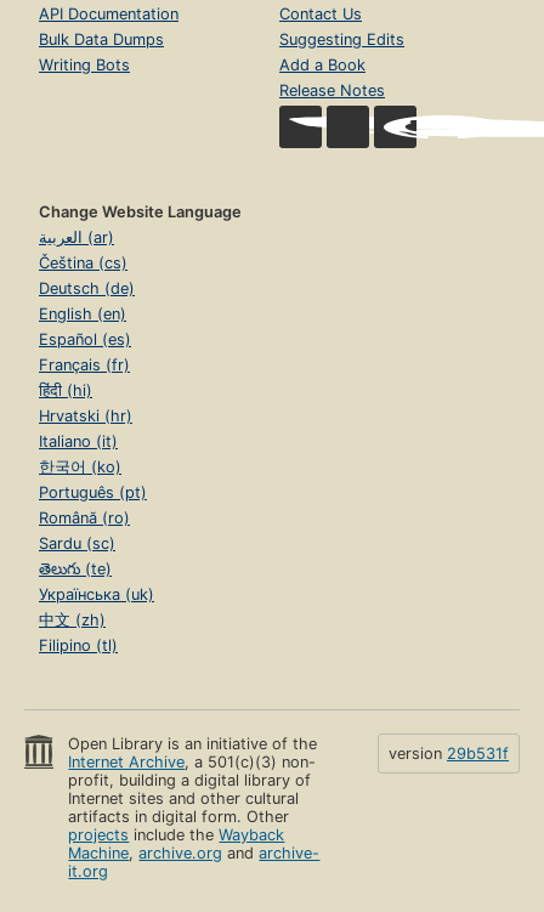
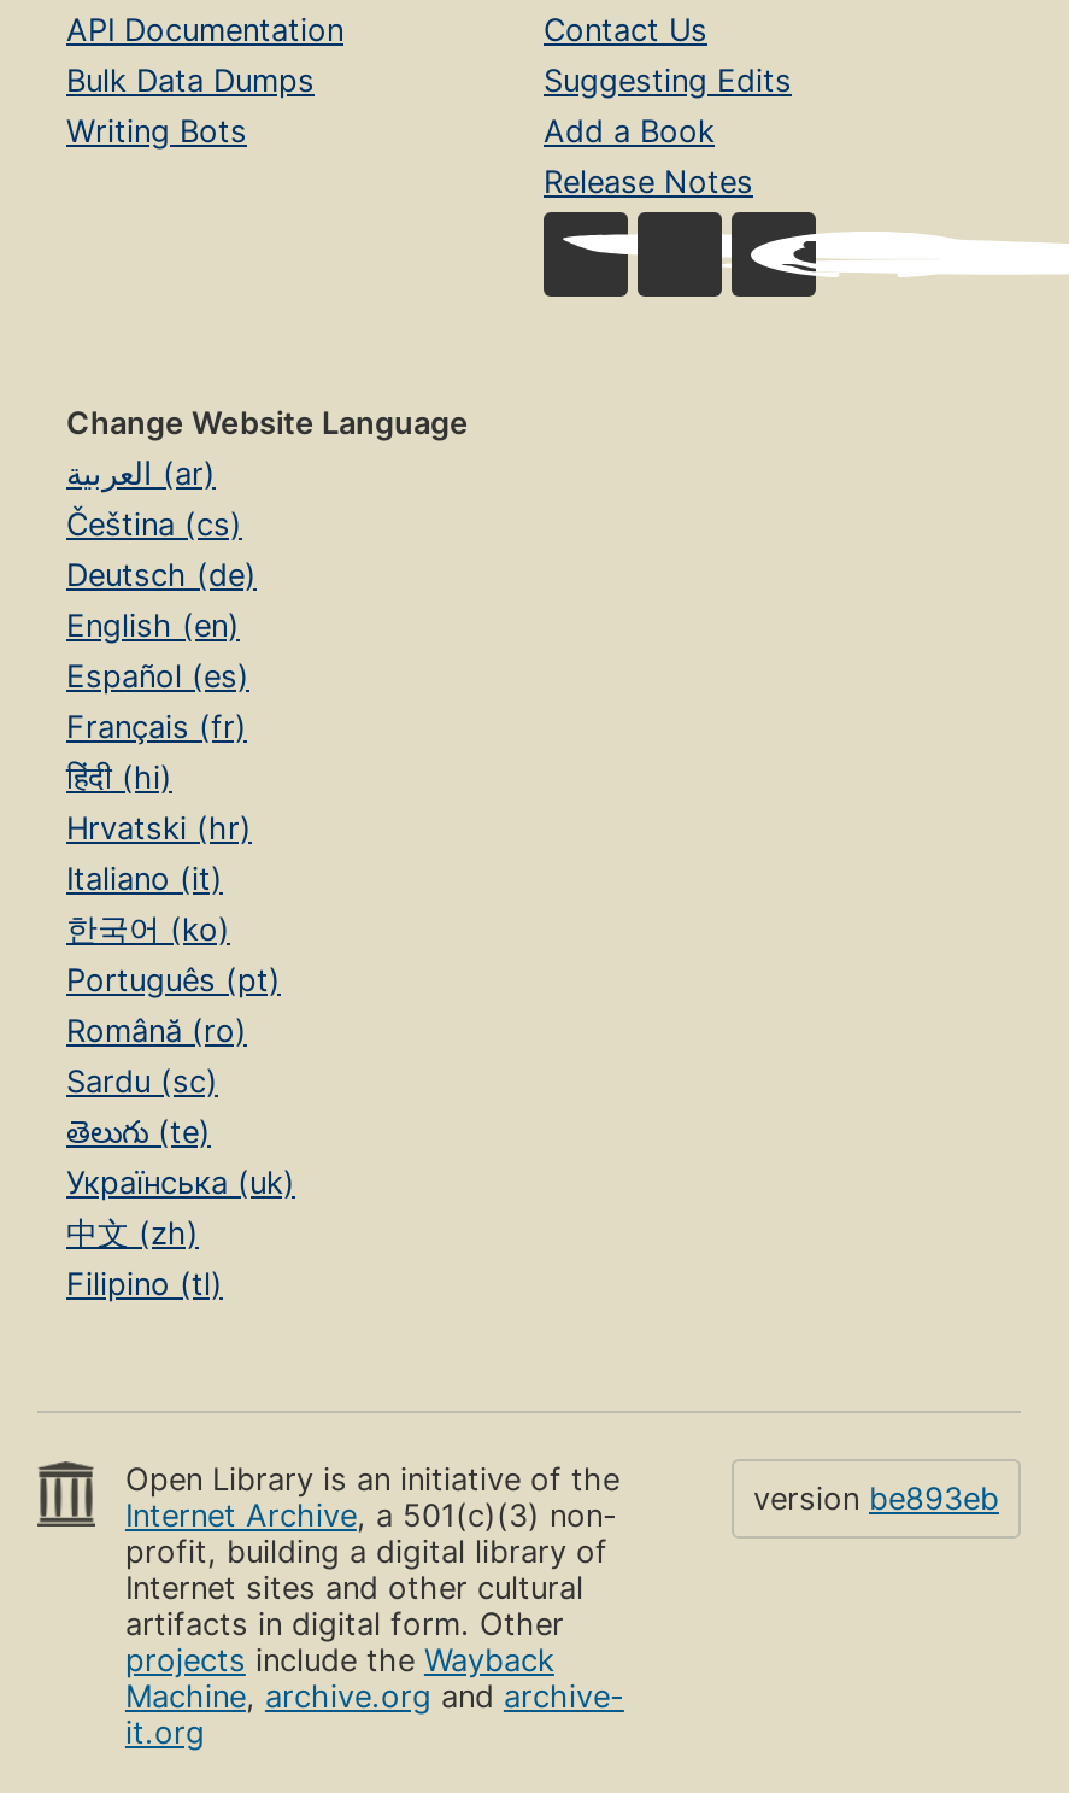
- version 29b531f
+ version be893eb
